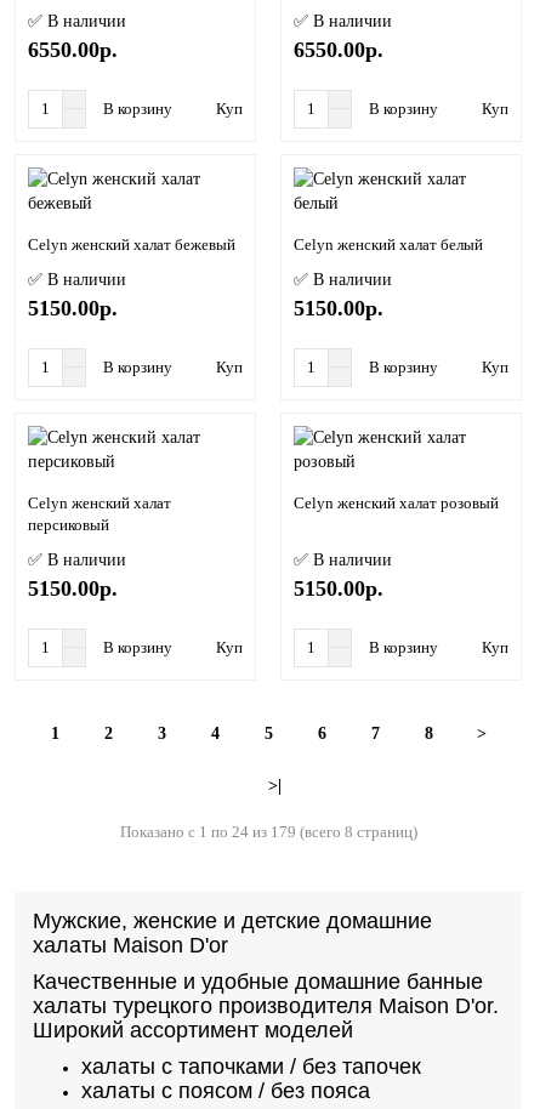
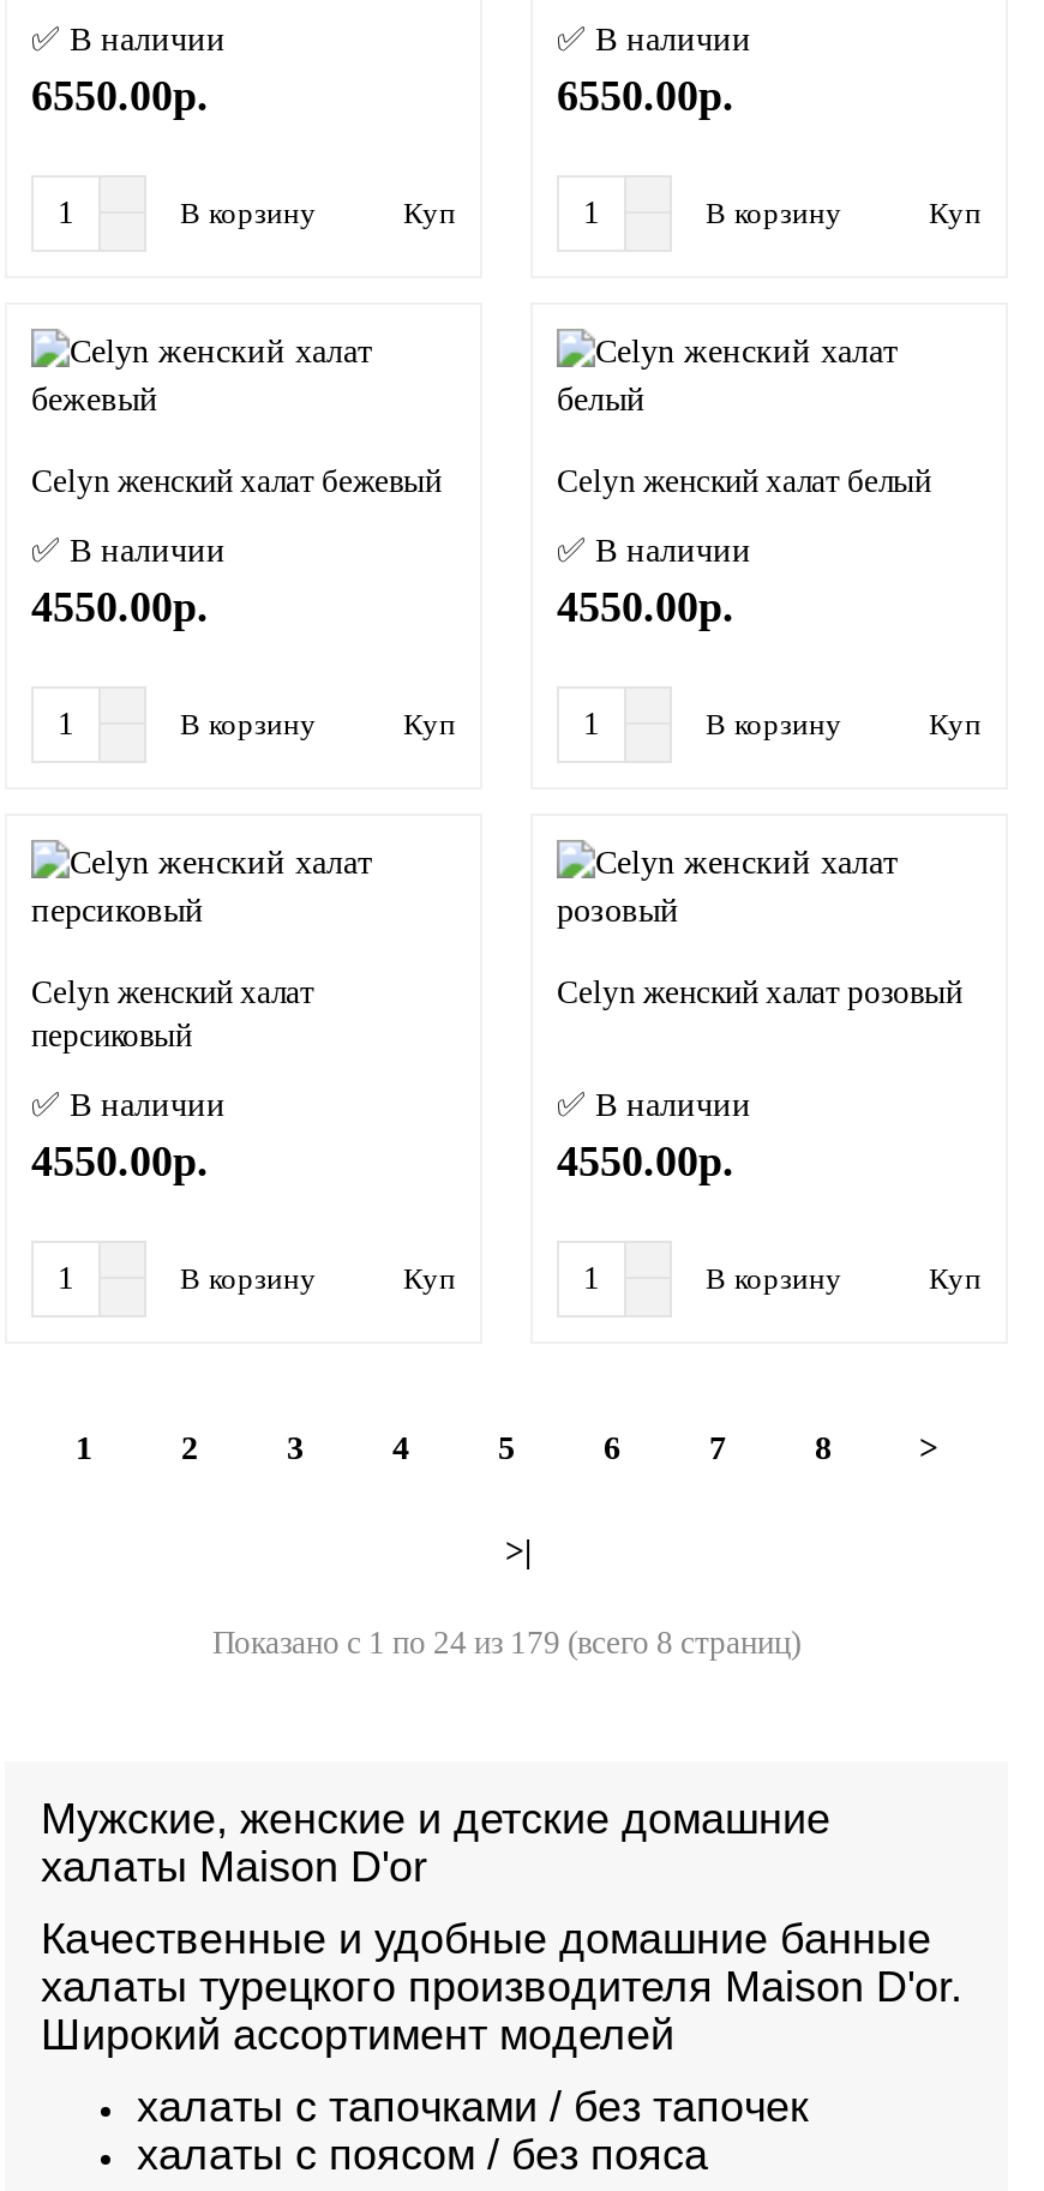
- 5150.00р.
+ 4550.00р.

- 5150.00р.
+ 4550.00р.

- 5150.00р.
+ 4550.00р.

- 5150.00р.
+ 4550.00р.
